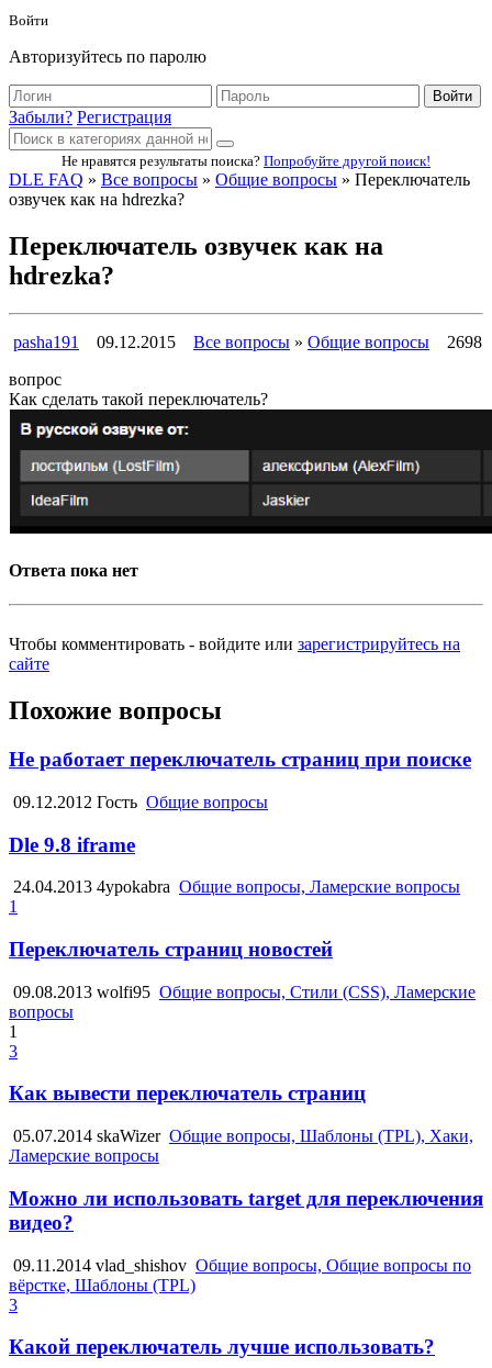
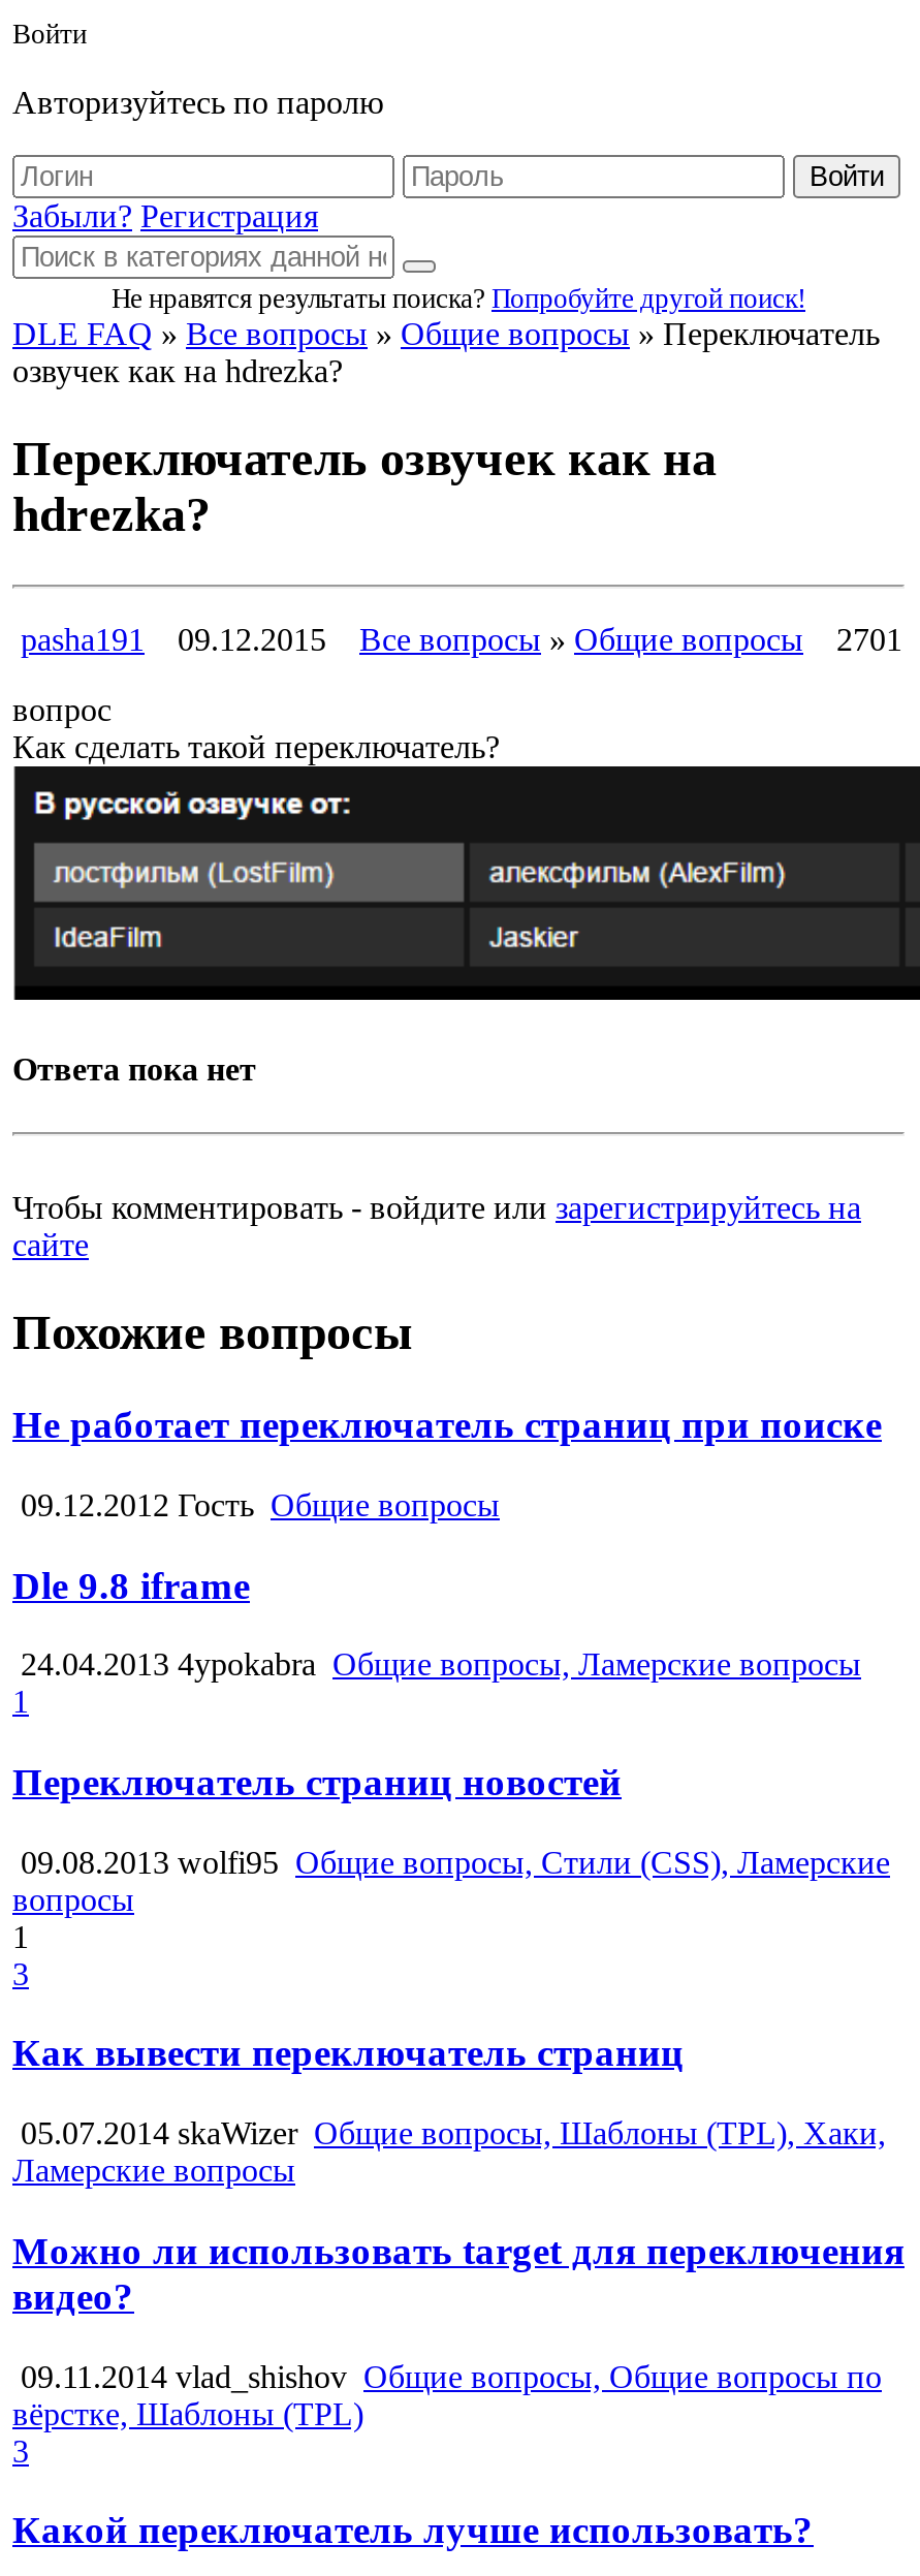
- pasha191 09.12.2015 Все вопросы» Общие вопросы 2698
+ pasha191 09.12.2015 Все вопросы» Общие вопросы 2701
